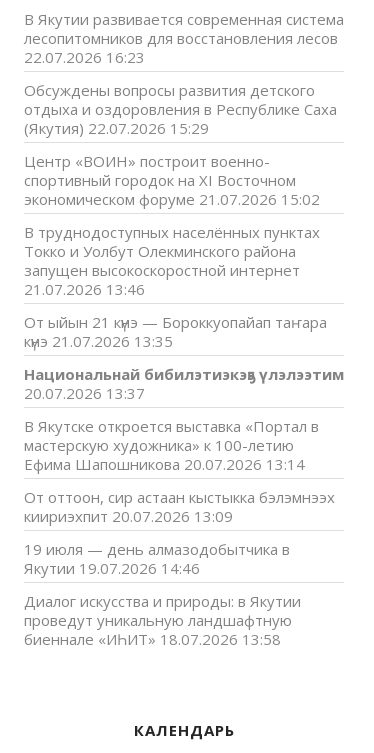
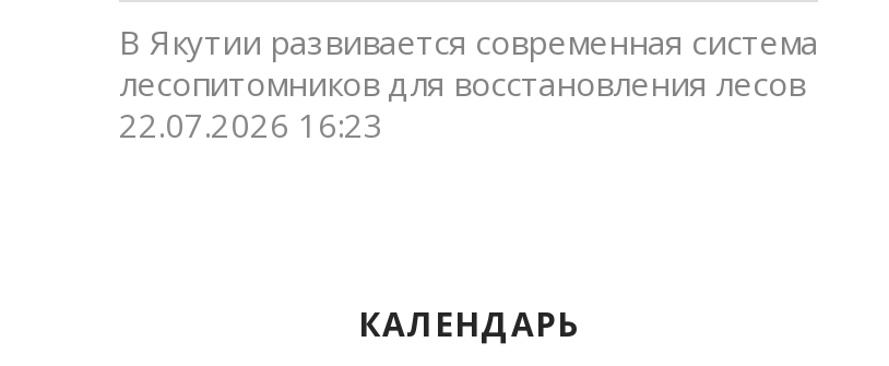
- Обсуждены вопросы развития детского
- отдыха и оздоровления в Республике Саха
- (Якутия) 22.07.2026 15:29
- Центр «ВОИН» построит военно-
- спортивный городок на XI Восточном
- экономическом форуме 21.07.2026 15:02
- В труднодоступных населённых пунктах
- Токко и Уолбут Олекминского района
- запущен высокоскоростной интернет
- 21.07.2026 13:46
- От ыйын 21 күнэ — Бороккуопайап таҥара
- күнэ 21.07.2026 13:35
- Национальнай бибилэтиэкэҕэ үлэлээтим
- 20.07.2026 13:37
- В Якутске откроется выставка «Портал в
- мастерскую художника» к 100-летию
- Ефима Шапошникова 20.07.2026 13:14
- От оттоон, сир астаан кыстыкка бэлэмнээх
- киириэхпит 20.07.2026 13:09
- 19 июля — день алмазодобытчика в
- Якутии 19.07.2026 14:46
- Диалог искусства и природы: в Якутии
- проведут уникальную ландшафтную
- биеннале «ИҺИТ» 18.07.2026 13:58
